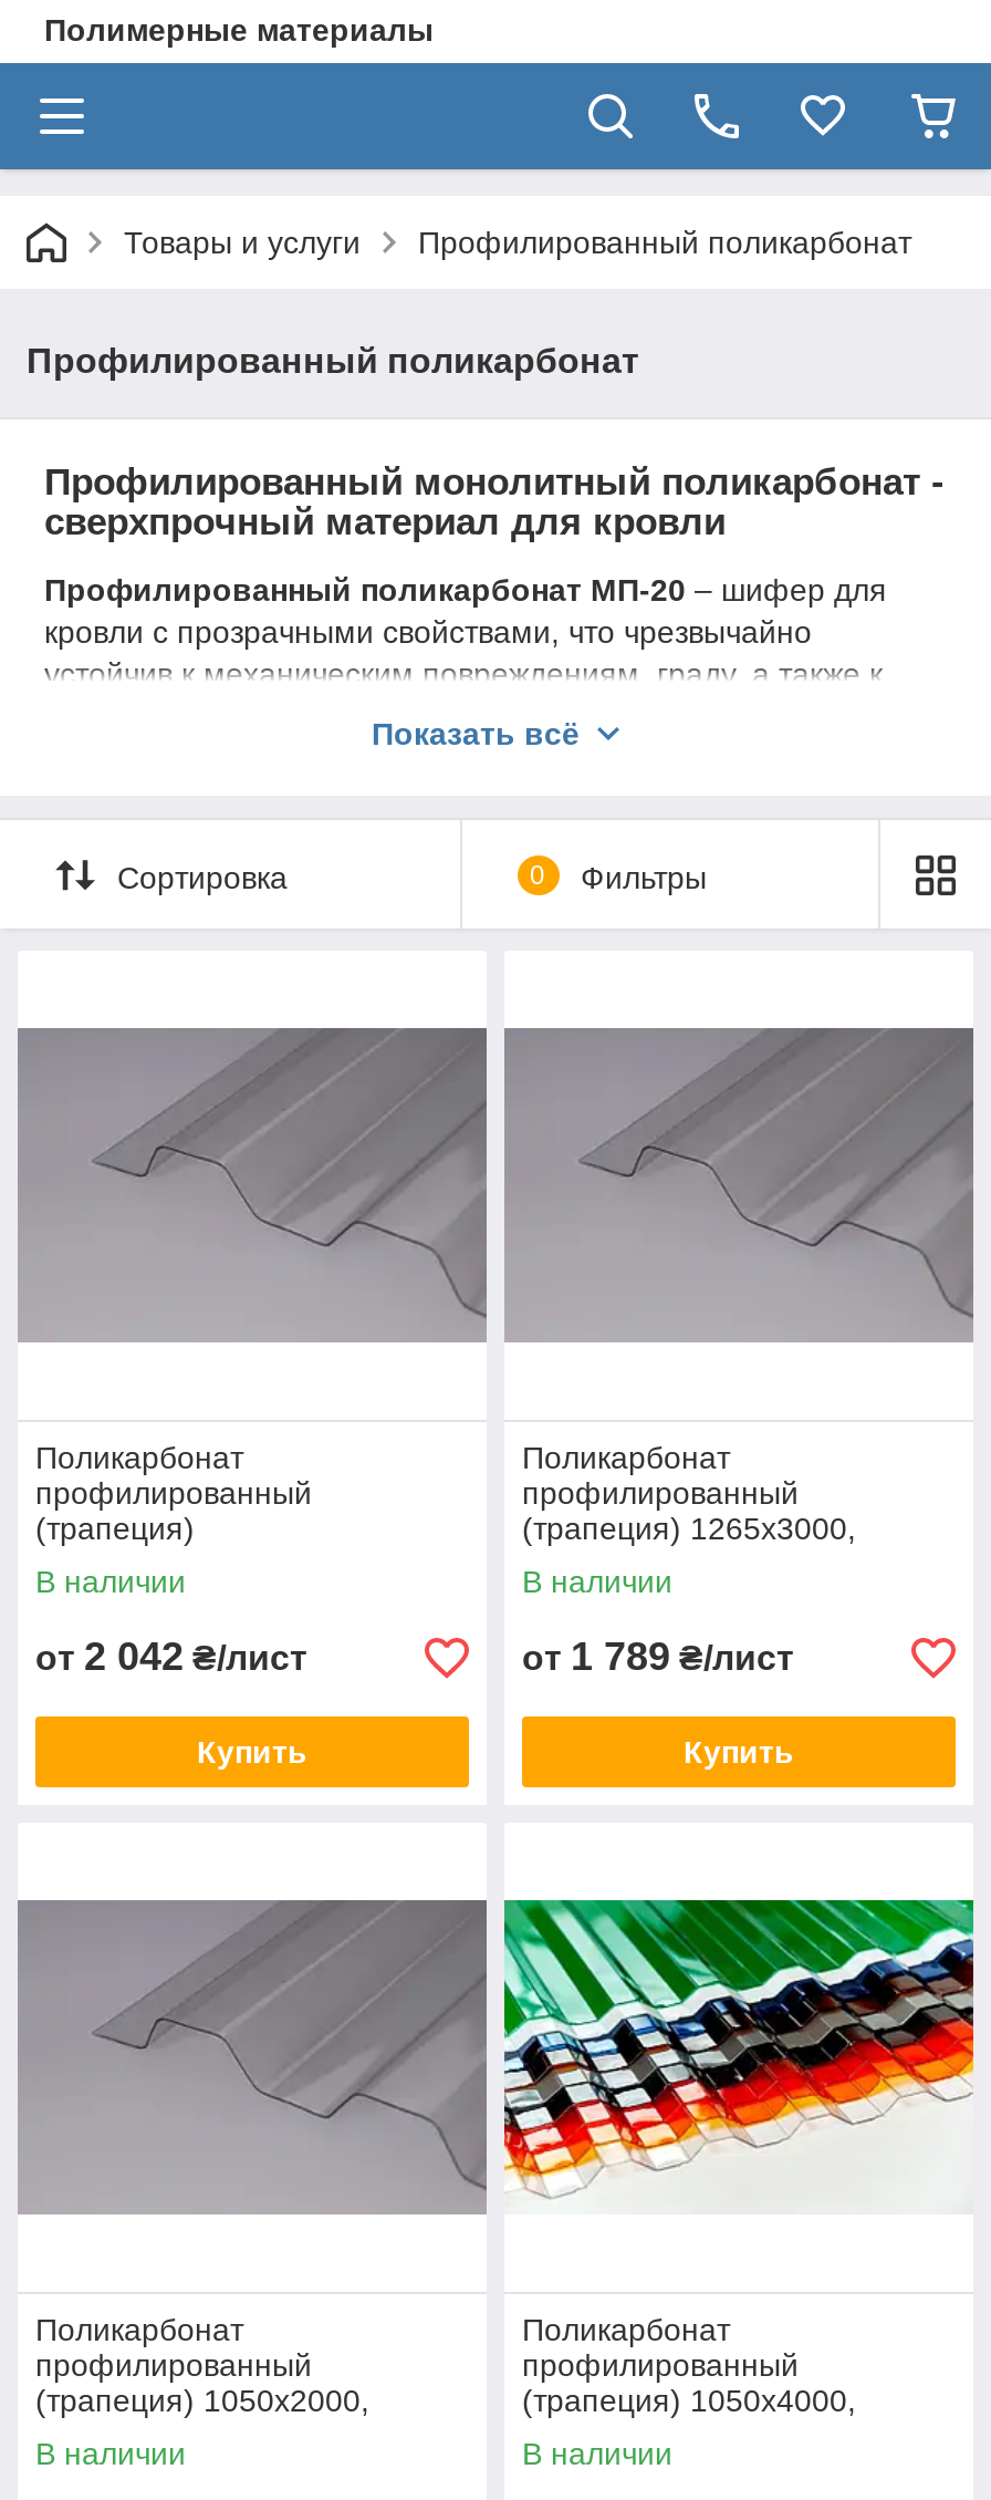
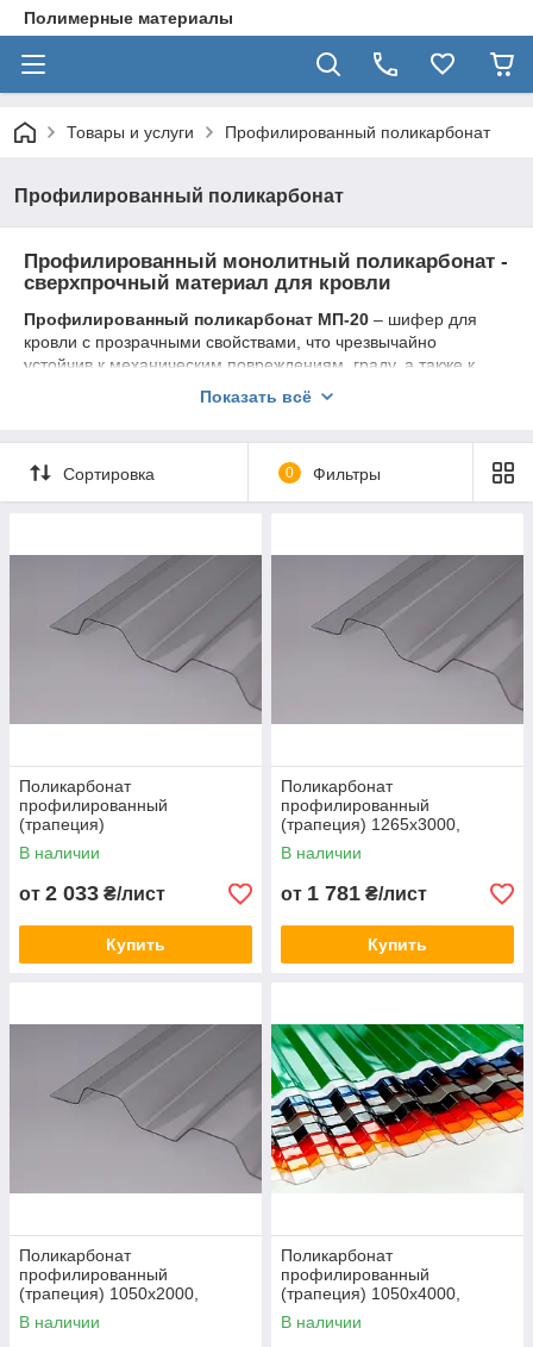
- от 2 042 ₴/лист
+ от 2 033 ₴/лист

- от 1 789 ₴/лист
+ от 1 781 ₴/лист
